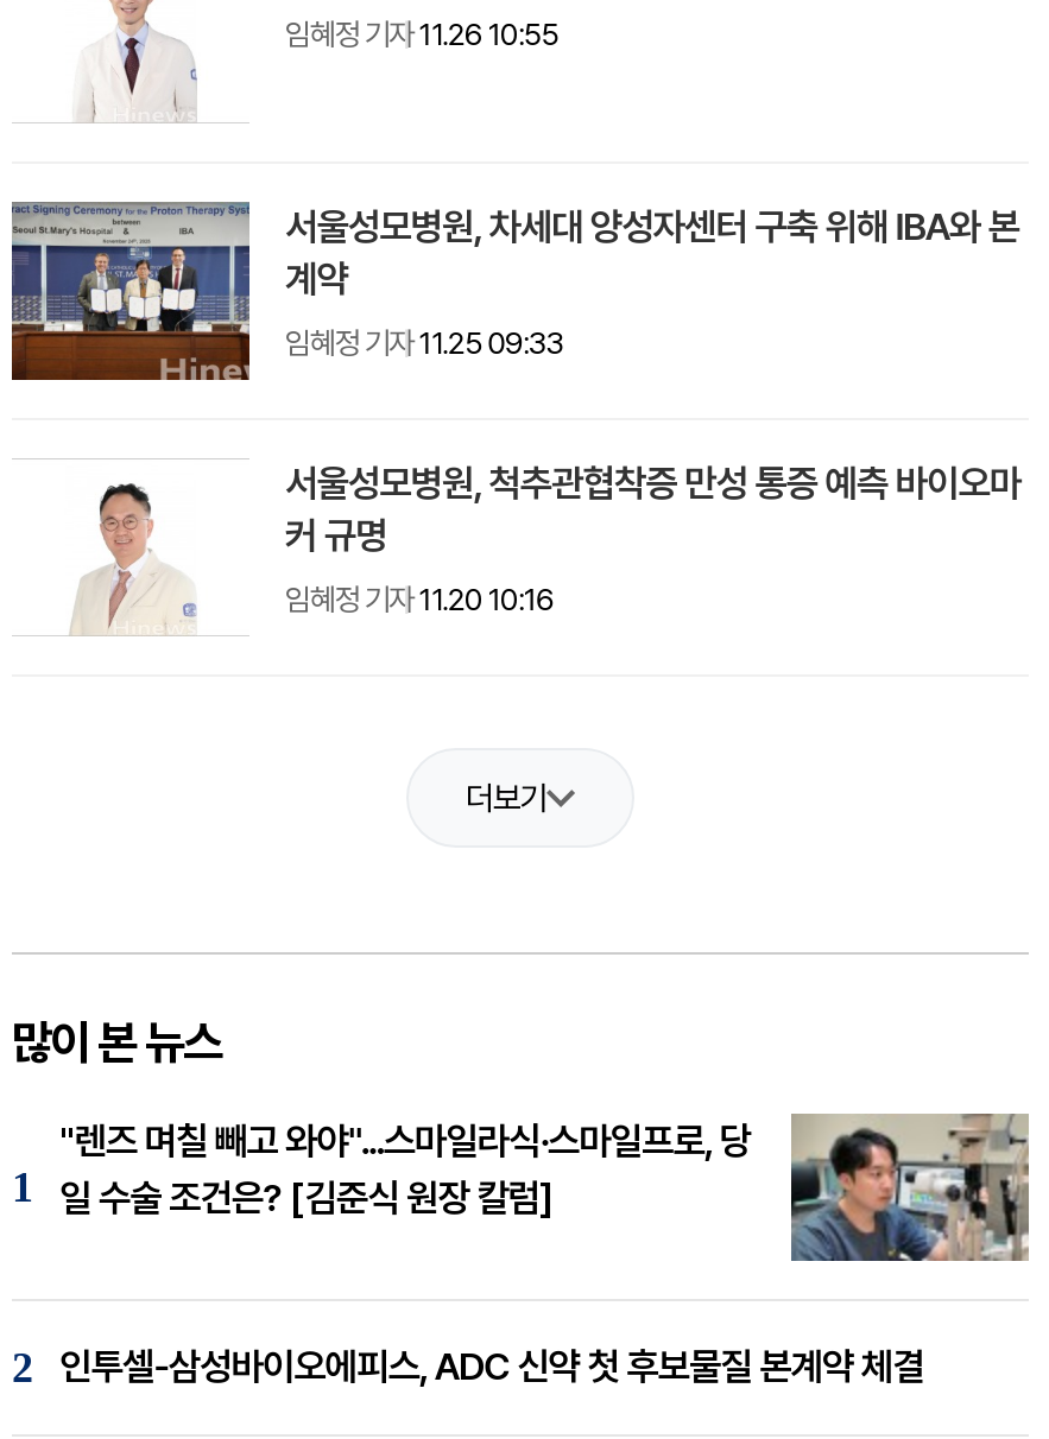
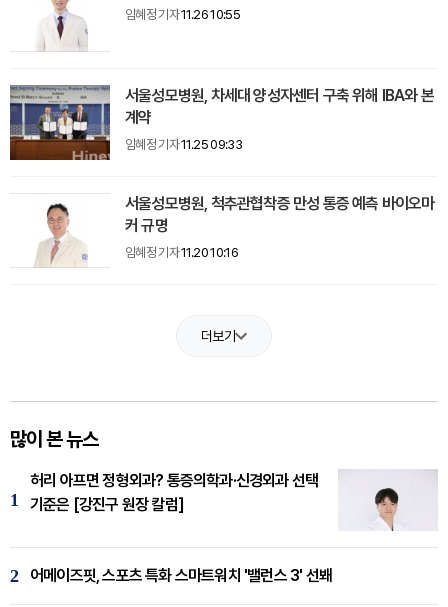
- [image]
- "렌즈 며칠 빼고 와야"...스마일라식·스마일프로, 당
- 일 수술 조건은? [김준식 원장 칼럼]
+ [image]
+ 허리 아프면 정형외과? 통증의학과·신경외과 선택
+ 기준은 [강진구 원장 칼럼]

- 인투셀-삼성바이오에피스, ADC 신약 첫 후보물질 본계약 체결
+ 어메이즈핏, 스포츠 특화 스마트워치 '밸런스 3' 선봬
